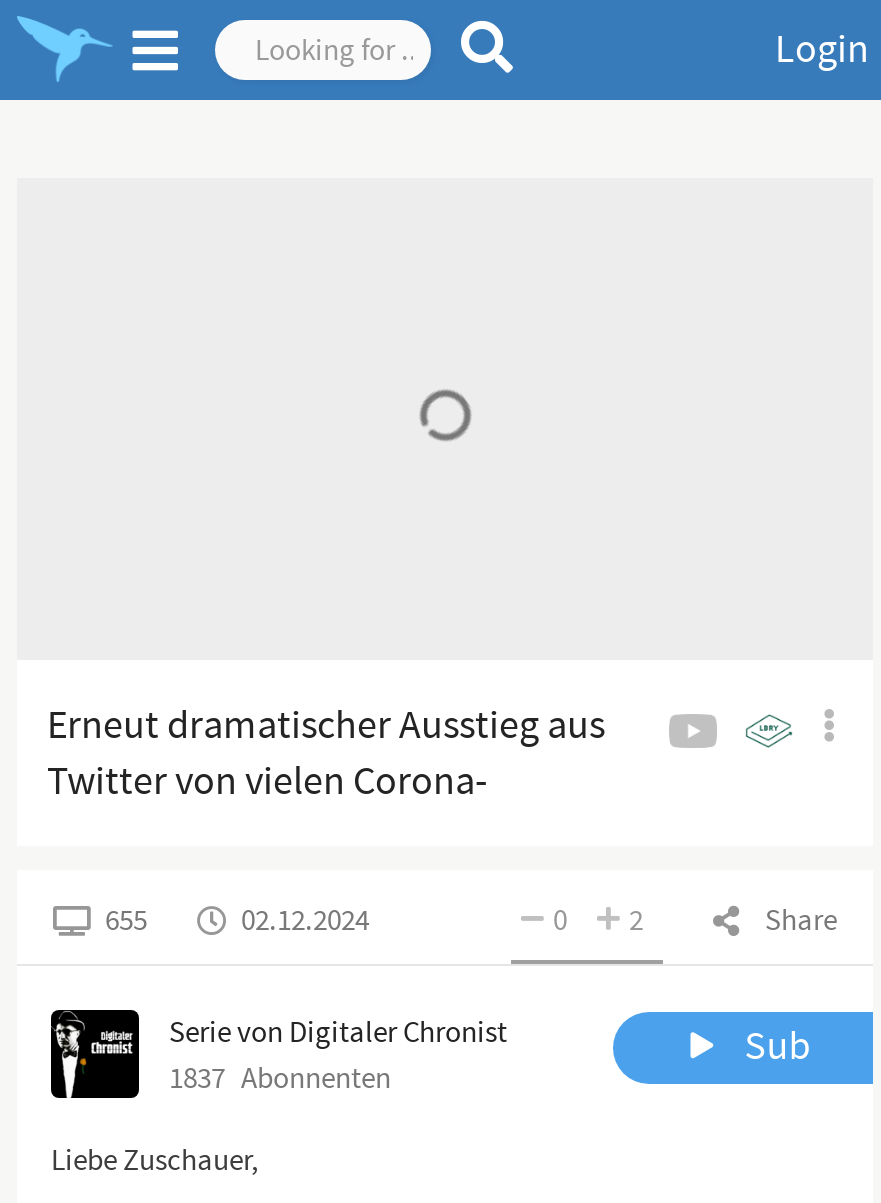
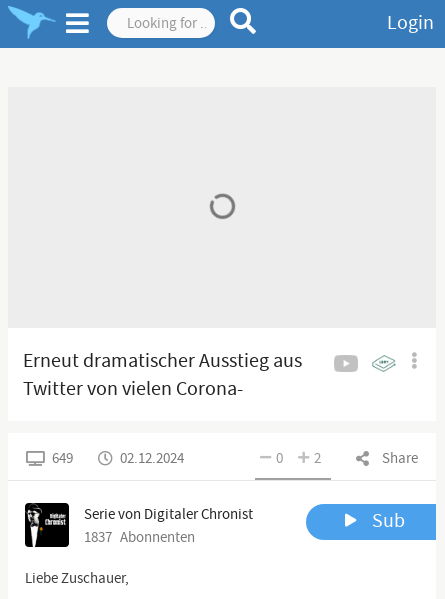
- 655
+ 649
